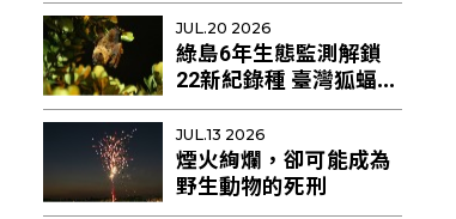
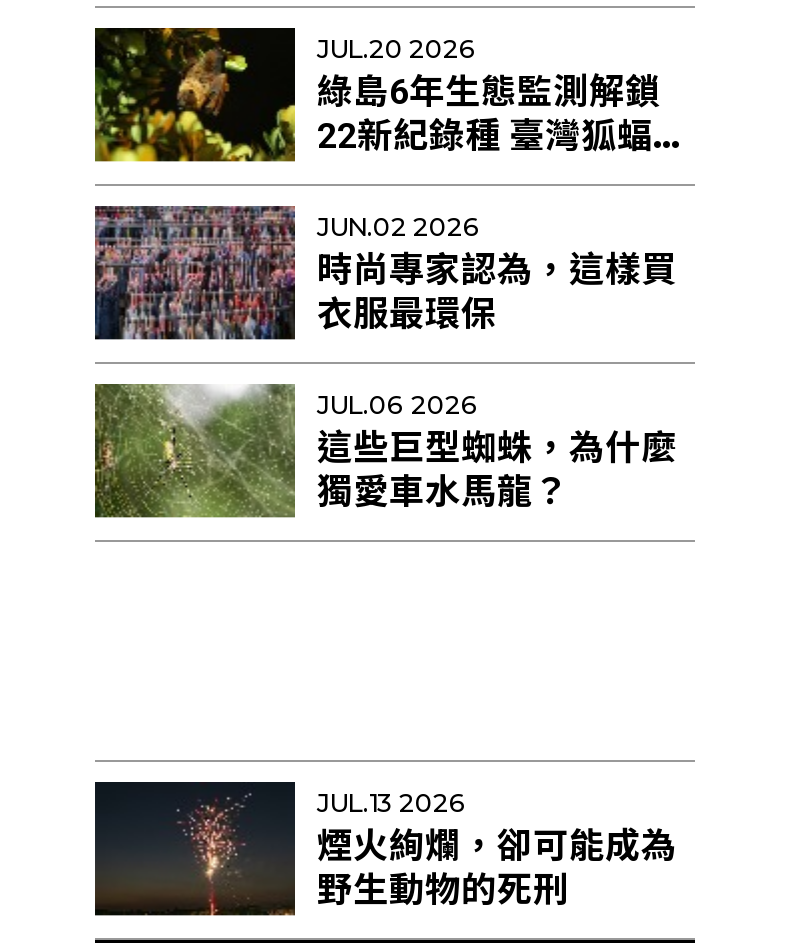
+ [image]
+ JUN.02 2026
+ 時尚專家認為，這樣買
+ 衣服最環保
+ JUL.06 2026
+ 這些巨型蜘蛛，為什麼
+ 獨愛車水馬龍？

+ [image]
